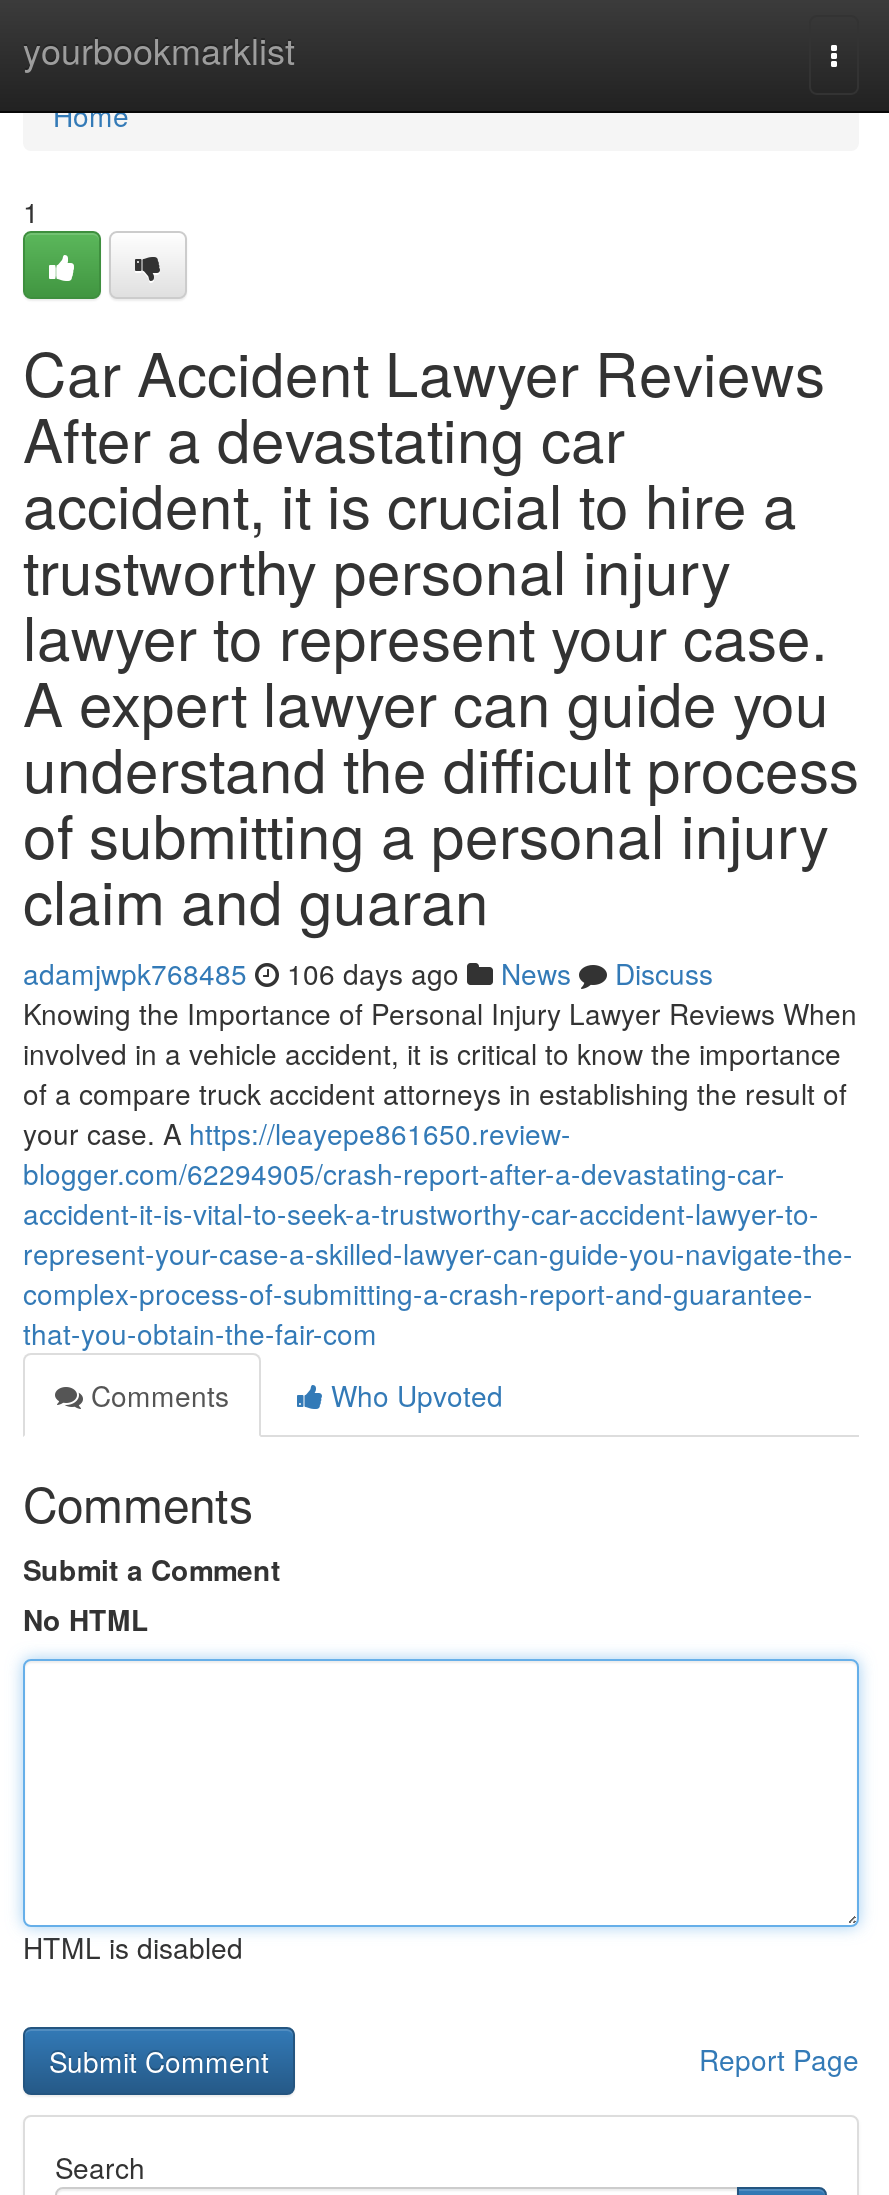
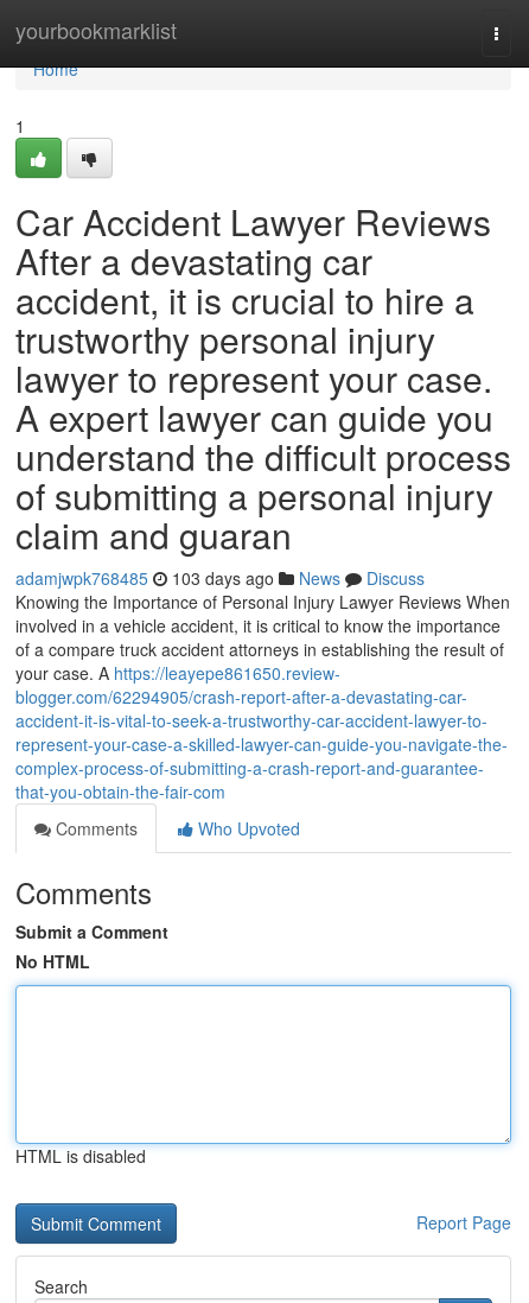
- adamjwpk768485 106 days ago News Discuss
+ adamjwpk768485 103 days ago News Discuss
